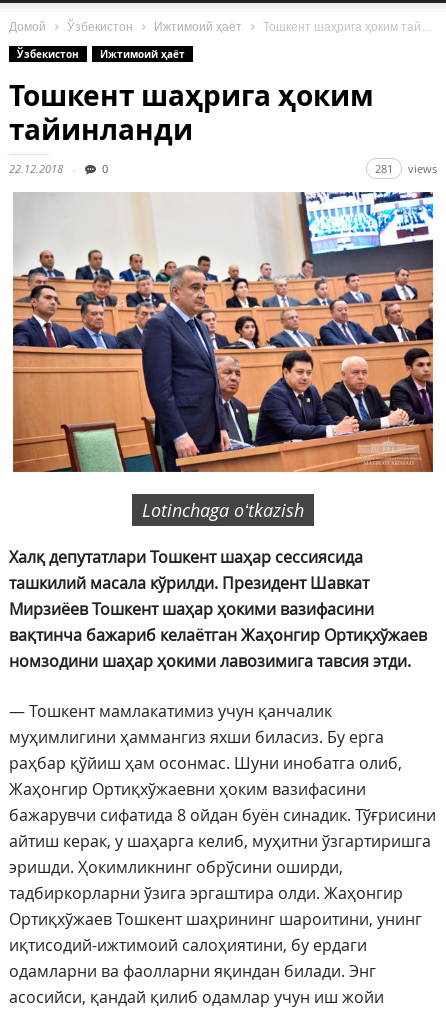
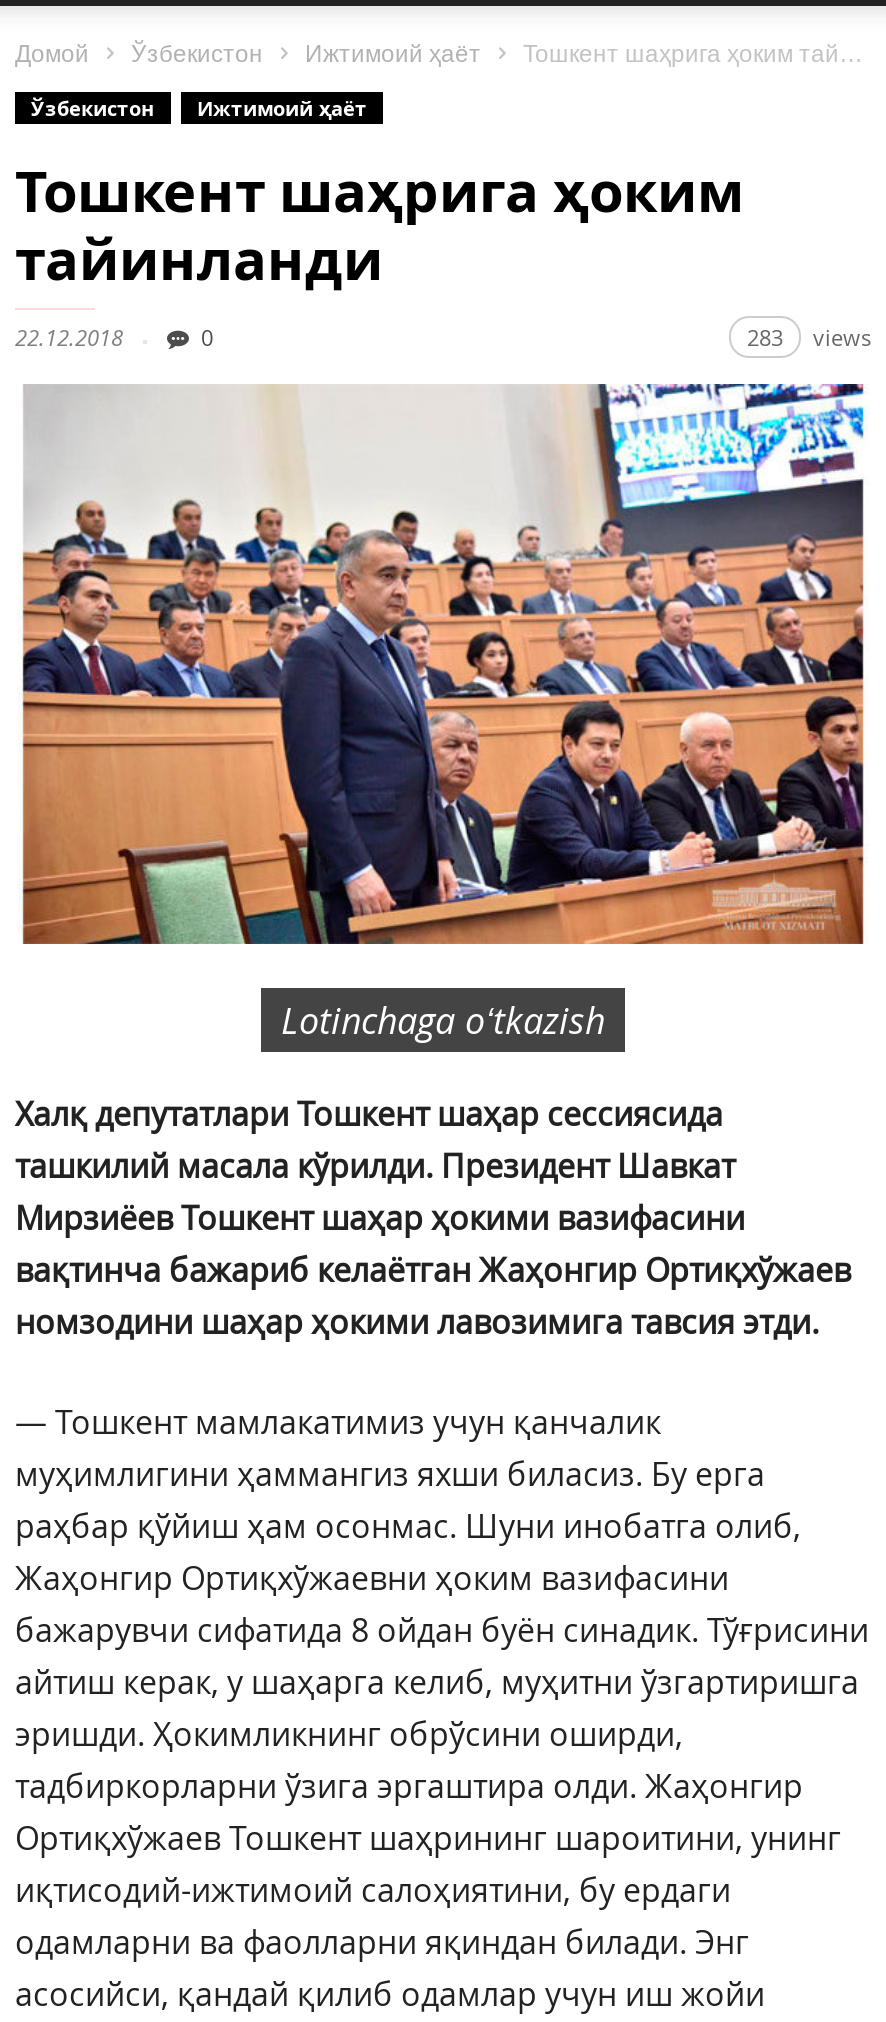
- 281 views
+ 283 views
